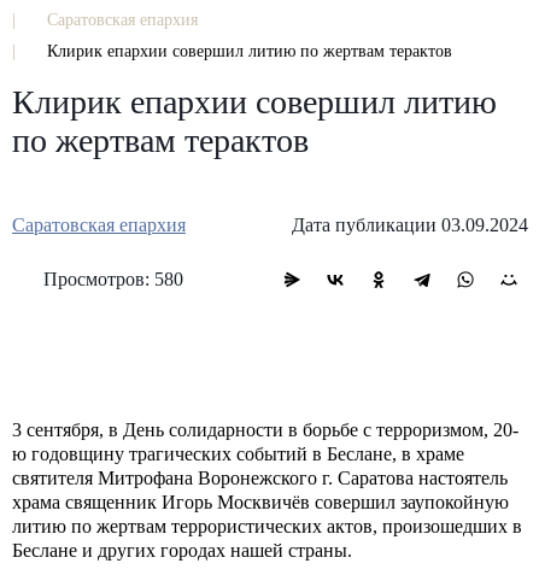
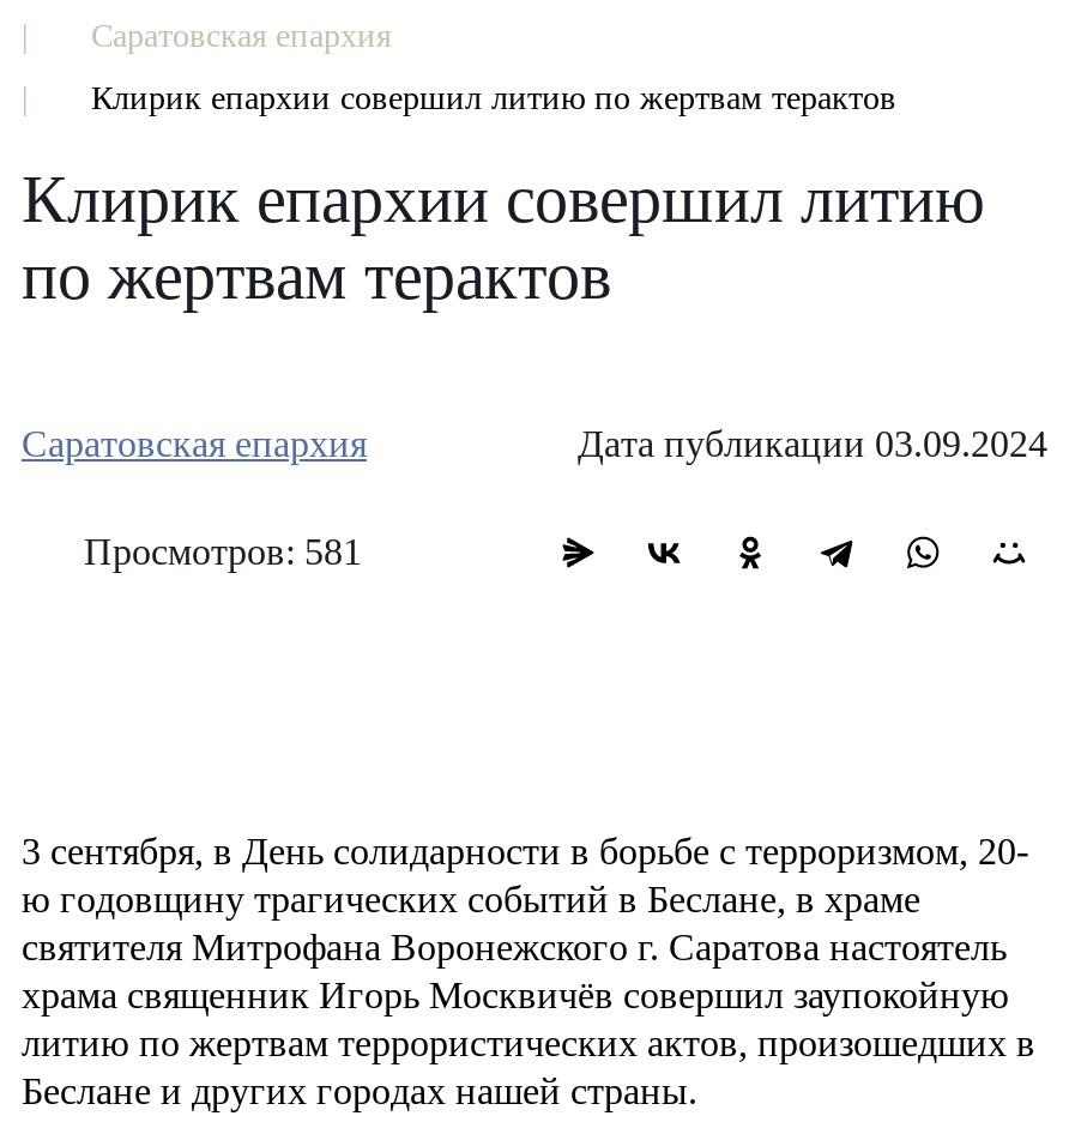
- Просмотров: 580
+ Просмотров: 581
